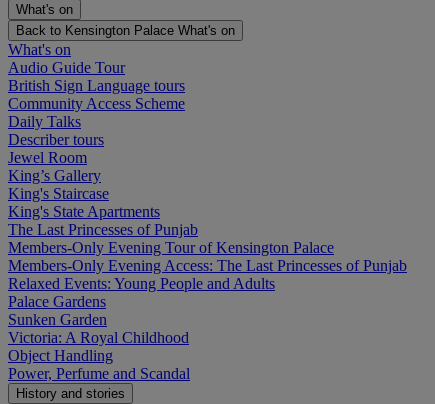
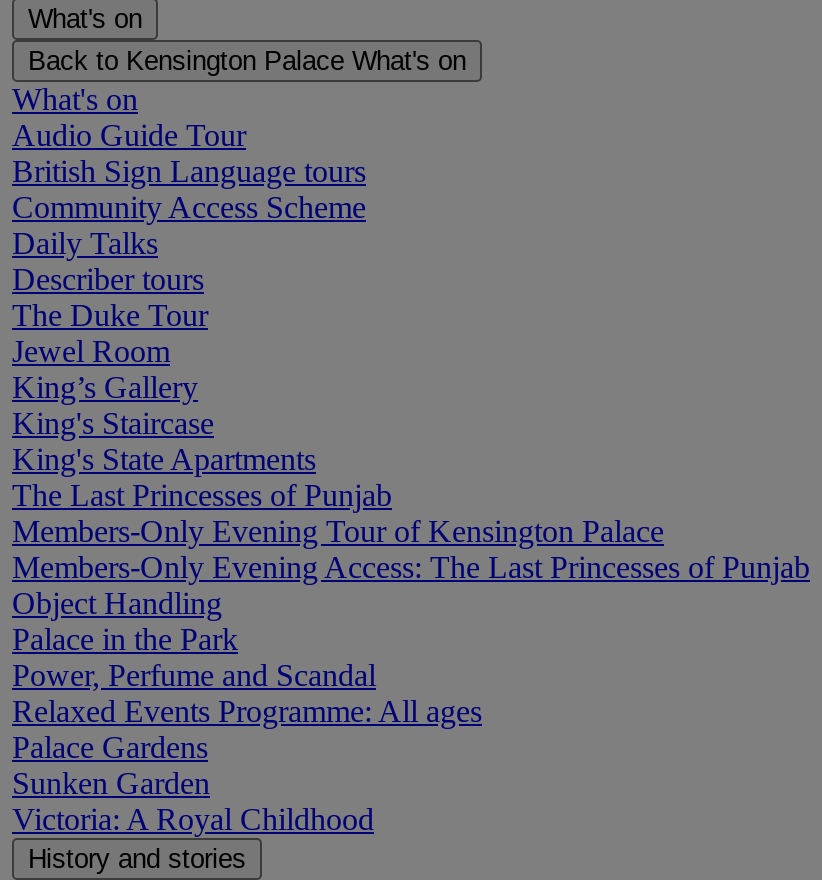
+ The Duke Tour

- Relaxed Events: Young People and Adults
+ Palace in the Park
+ Relaxed Events Programme: All ages

moved down: Palace Gardens | Sunken Garden | Victoria: A Royal Childhood

moved up: Object Handling | Power, Perfume and Scandal
